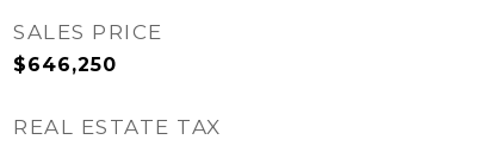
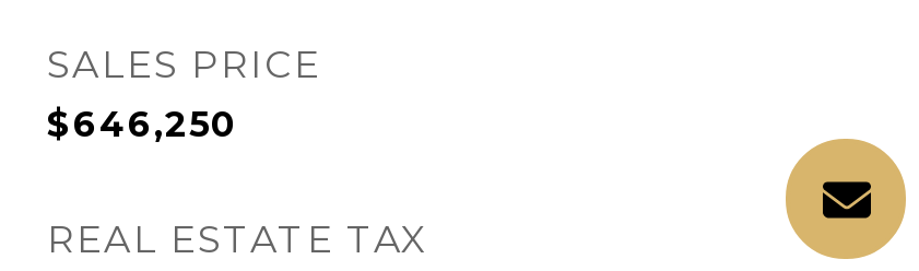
+ [image]
